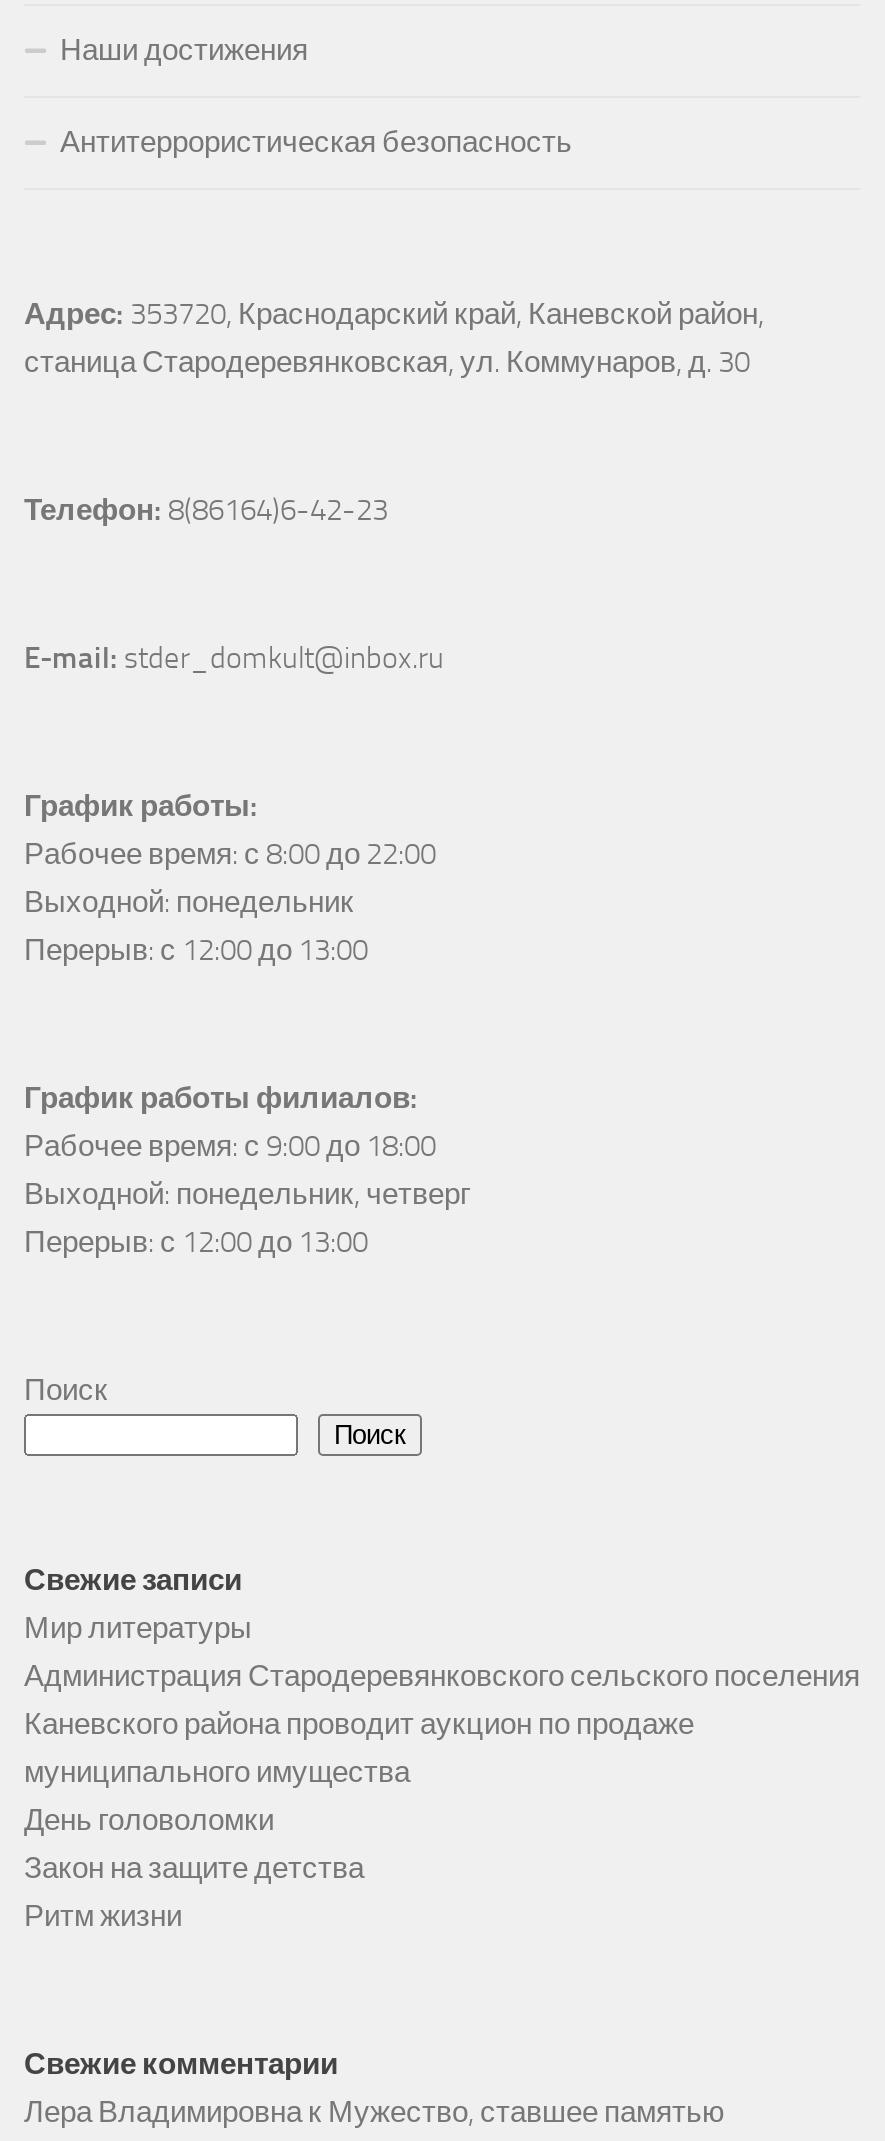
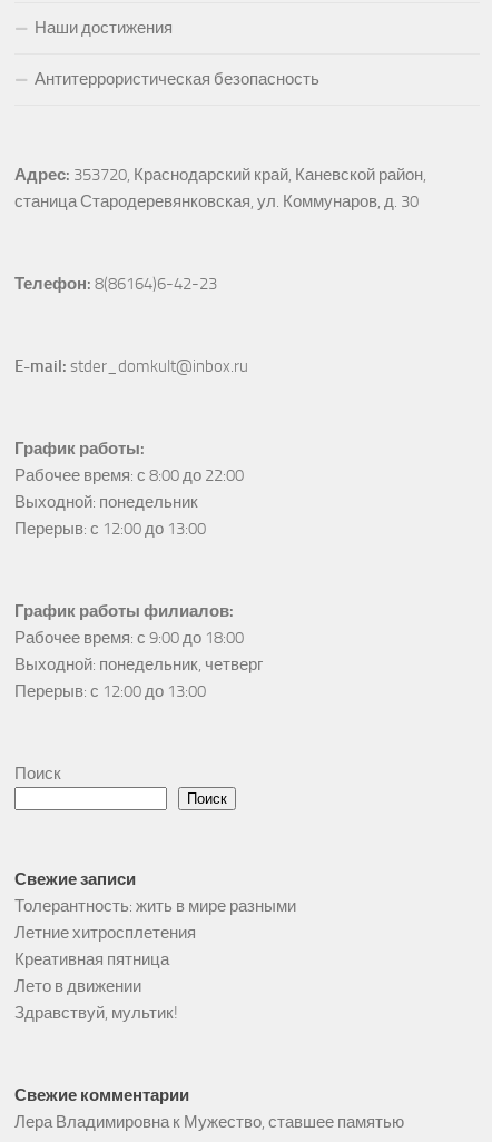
- Мир литературы
- Администрация Стародеревянковского сельского поселения
- Каневского района проводит аукцион по продаже
- муниципального имущества
- День головоломки
- Закон на защите детства
- Ритм жизни
+ Толерантность: жить в мире разными
+ Летние хитросплетения
+ Креативная пятница
+ Лето в движении
+ Здравствуй, мультик!
